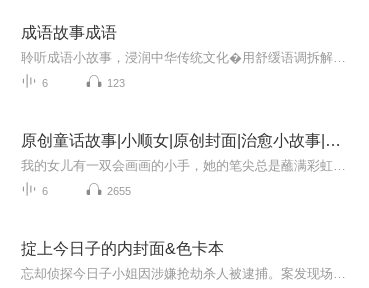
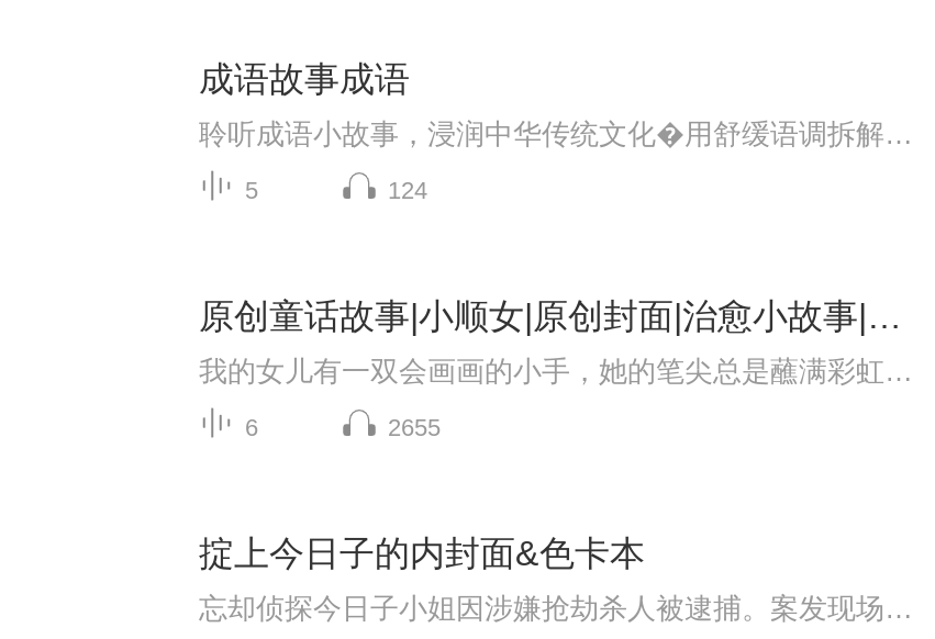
- 6
+ 5

- 123
+ 124
